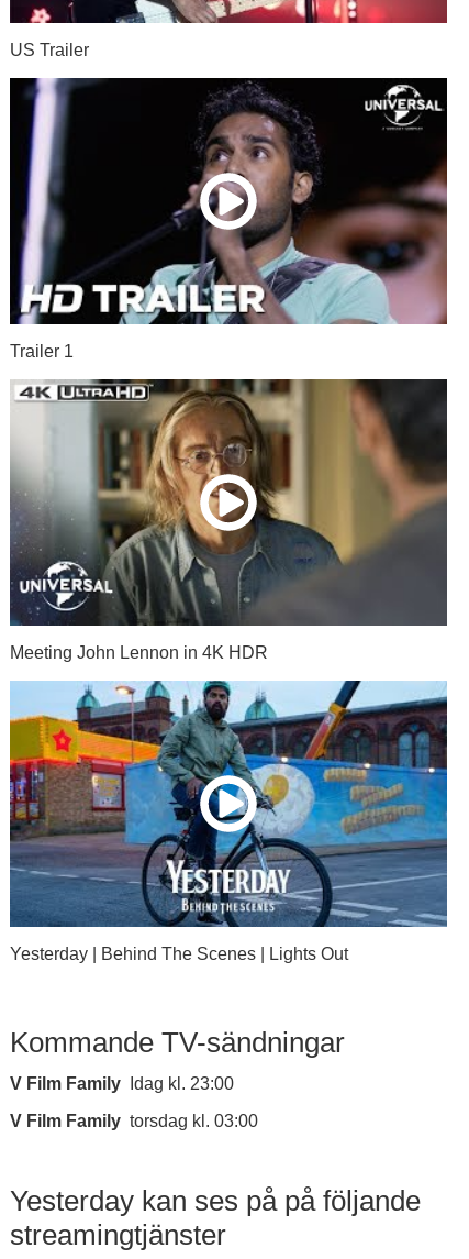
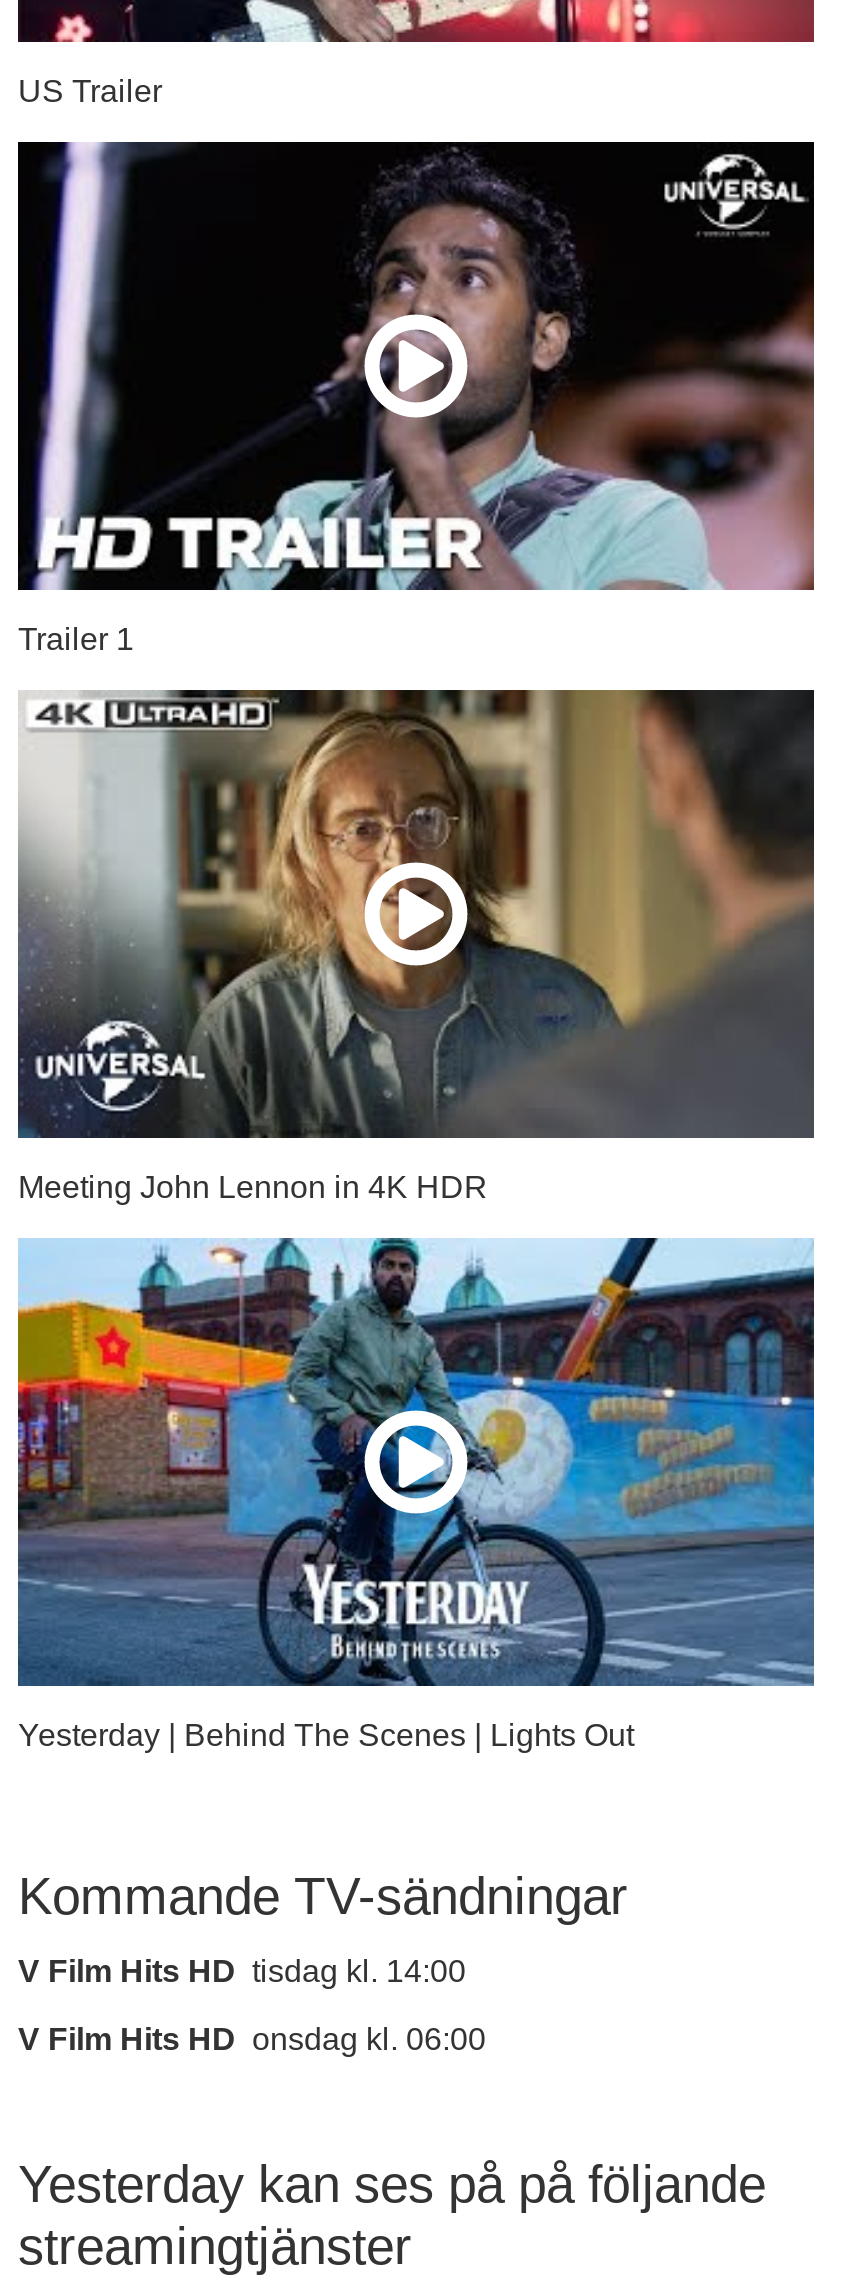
- V Film Family Idag kl. 23:00
+ V Film Hits HD tisdag kl. 14:00

- V Film Family torsdag kl. 03:00
+ V Film Hits HD onsdag kl. 06:00
